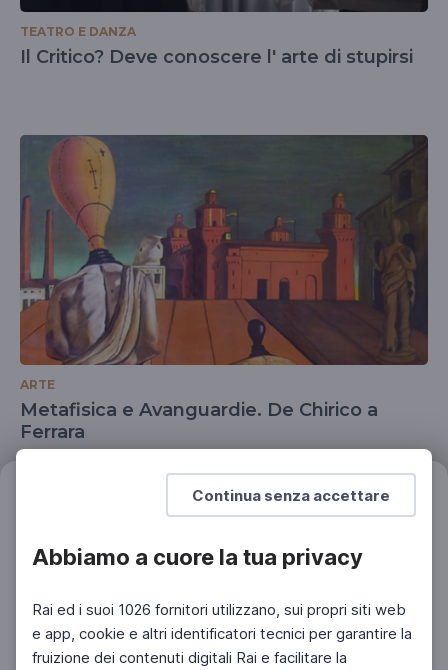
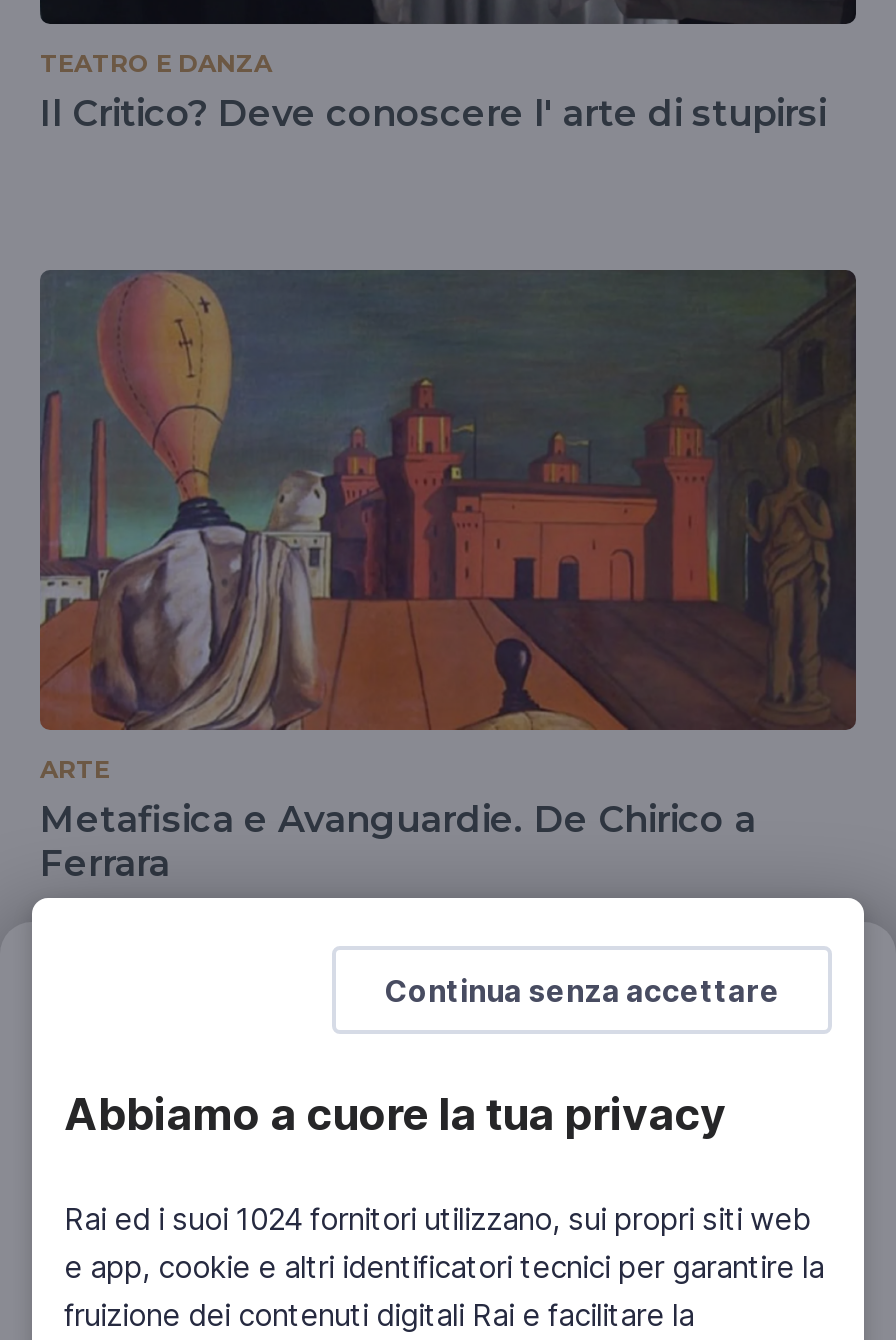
- Rai ed i suoi 1026 fornitori utilizzano, sui propri siti web
+ Rai ed i suoi 1024 fornitori utilizzano, sui propri siti web
